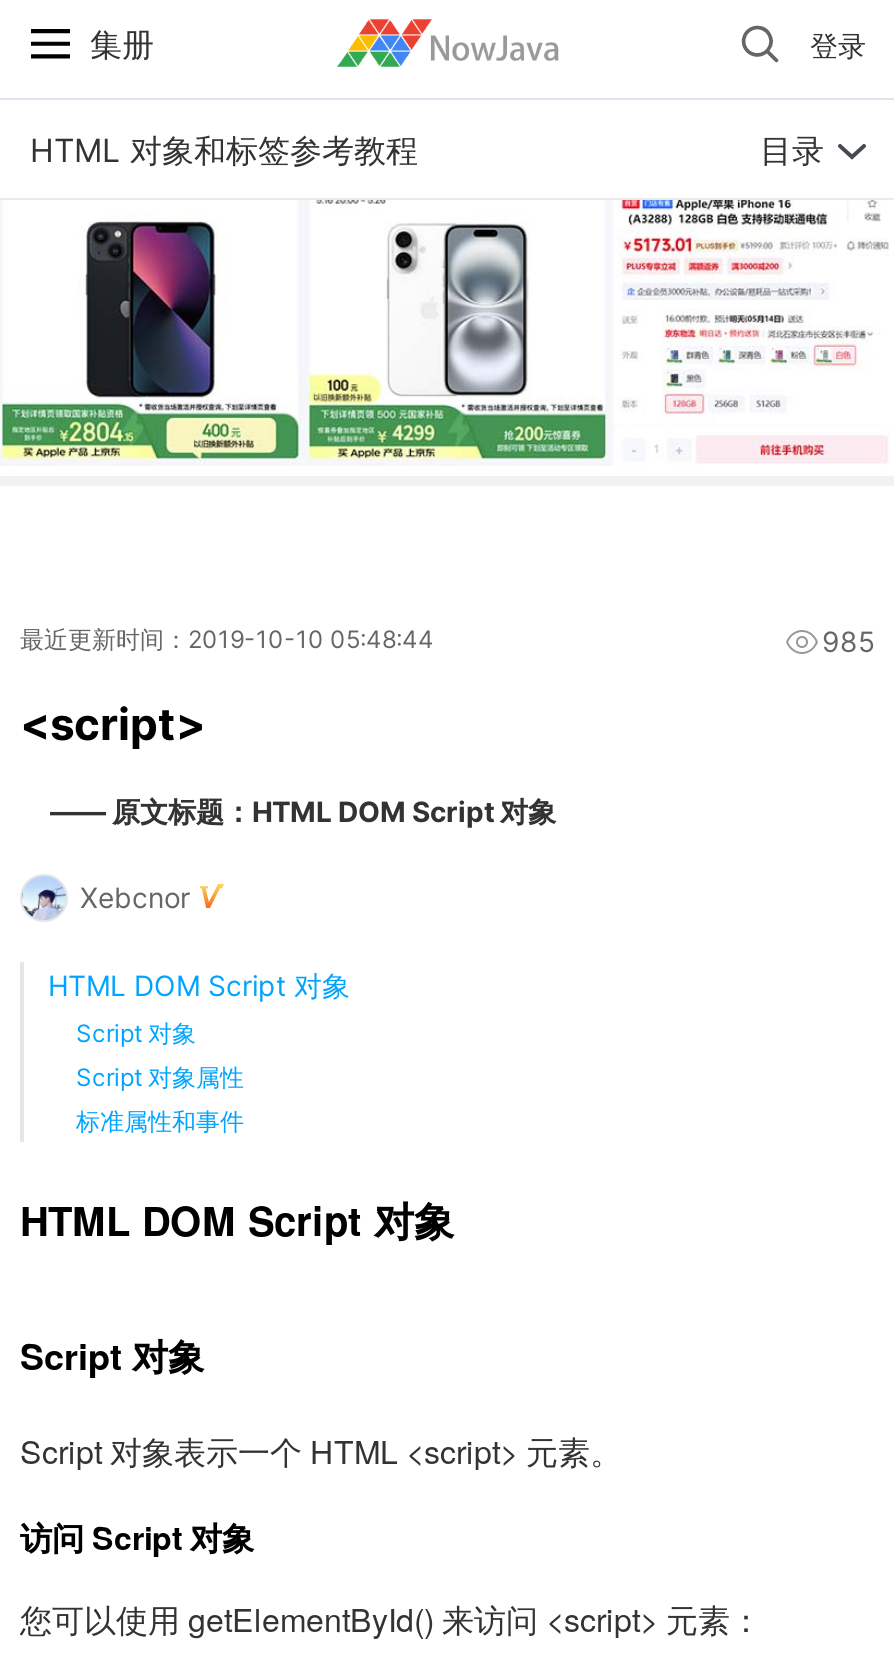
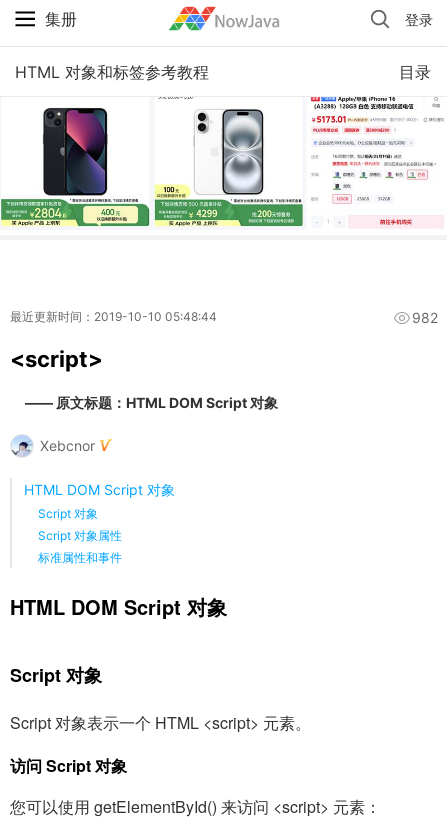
- 985
+ 982
